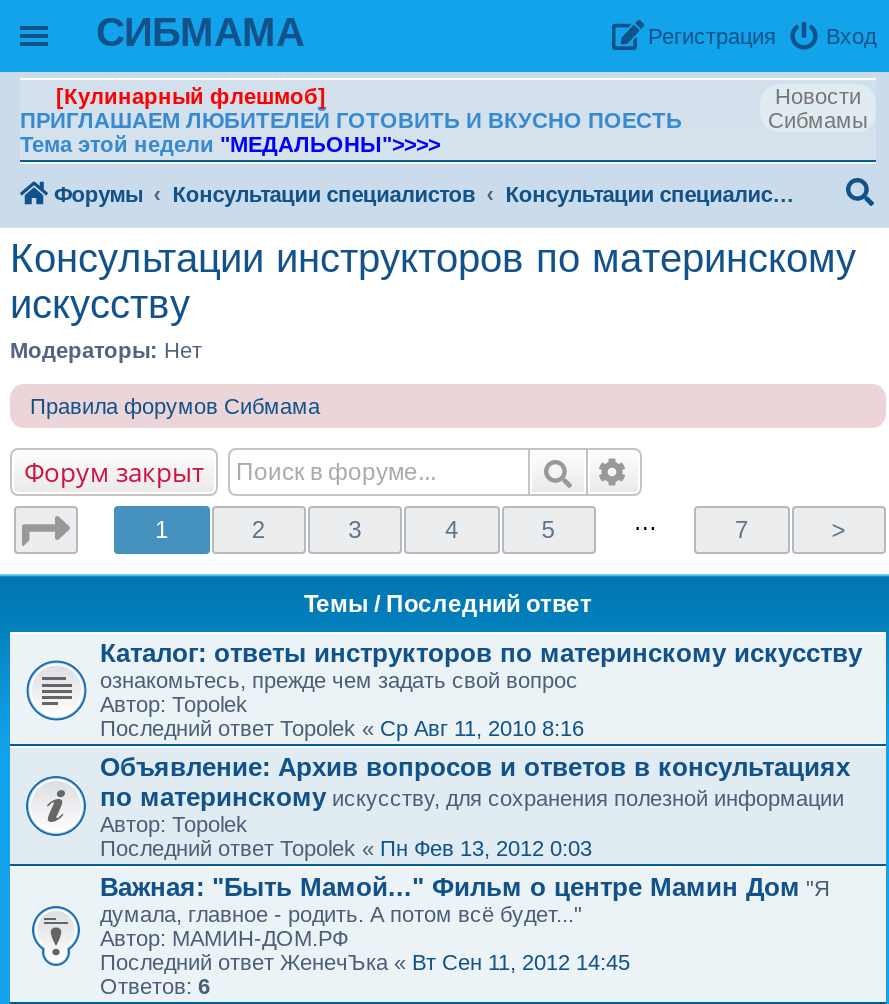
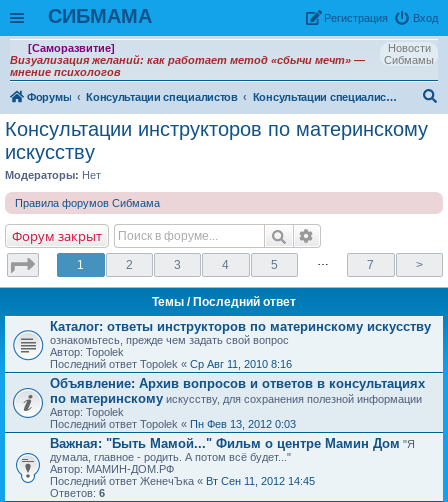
- [Кулинарный флешмоб]
- ПРИГЛАШАЕМ ЛЮБИТЕЛЕЙ ГОТОВИТЬ И ВКУСНО ПОЕСТЬ
- Тема этой недели "МЕДАЛЬОНЫ">>>>
+ [Саморазвитие]
+ Визуализация желаний: как работает метод «сбычи мечт» —
+ мнение психологов
